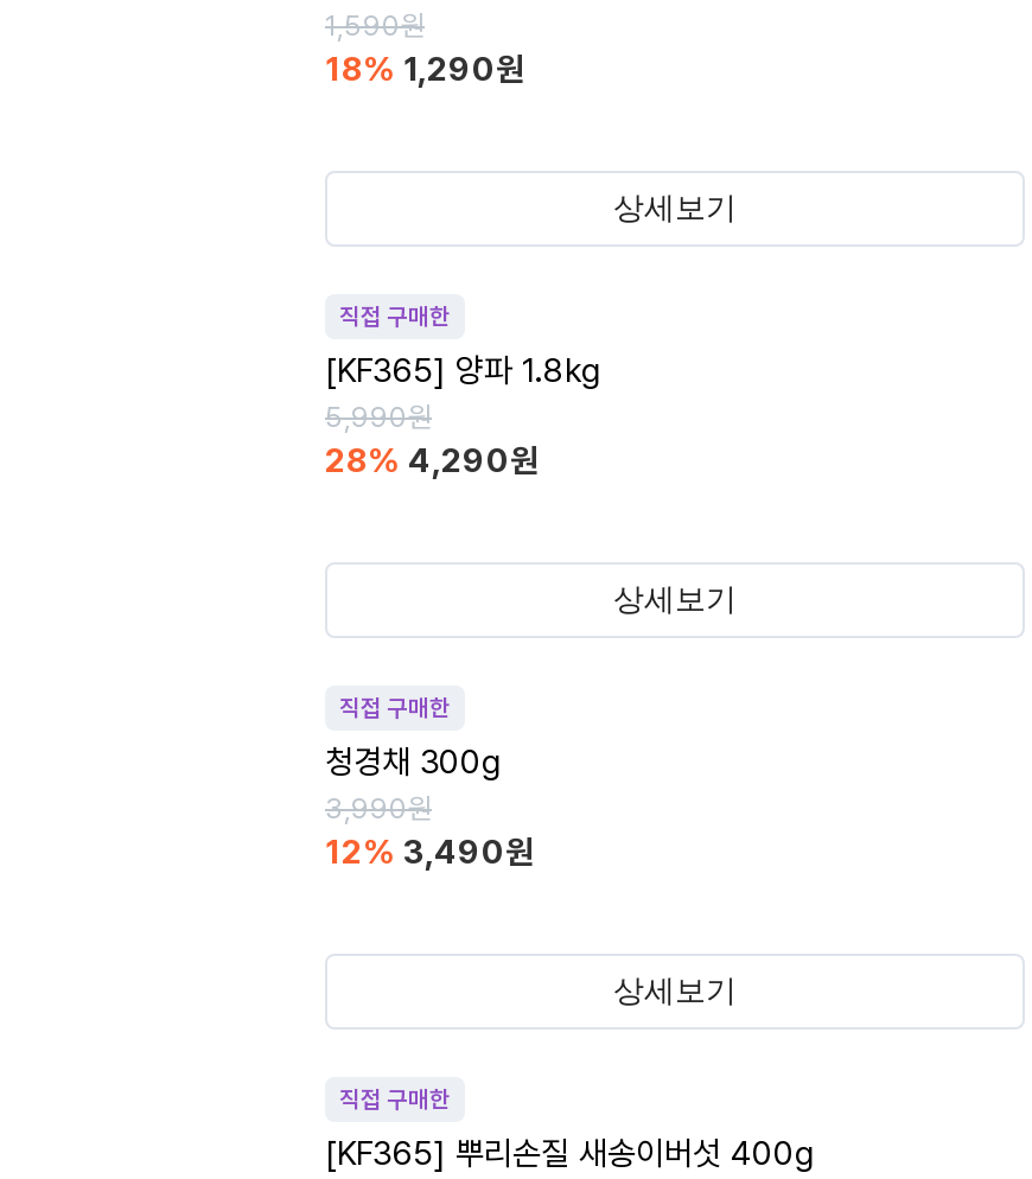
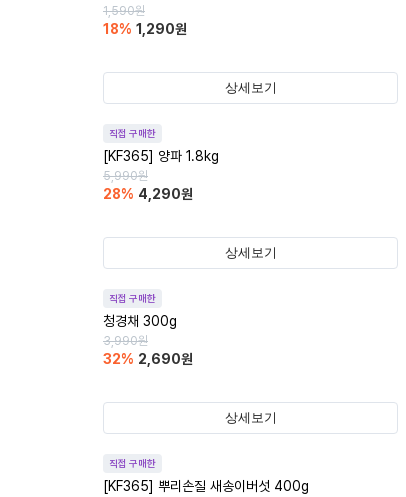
- 12% 3,490원
+ 32% 2,690원
